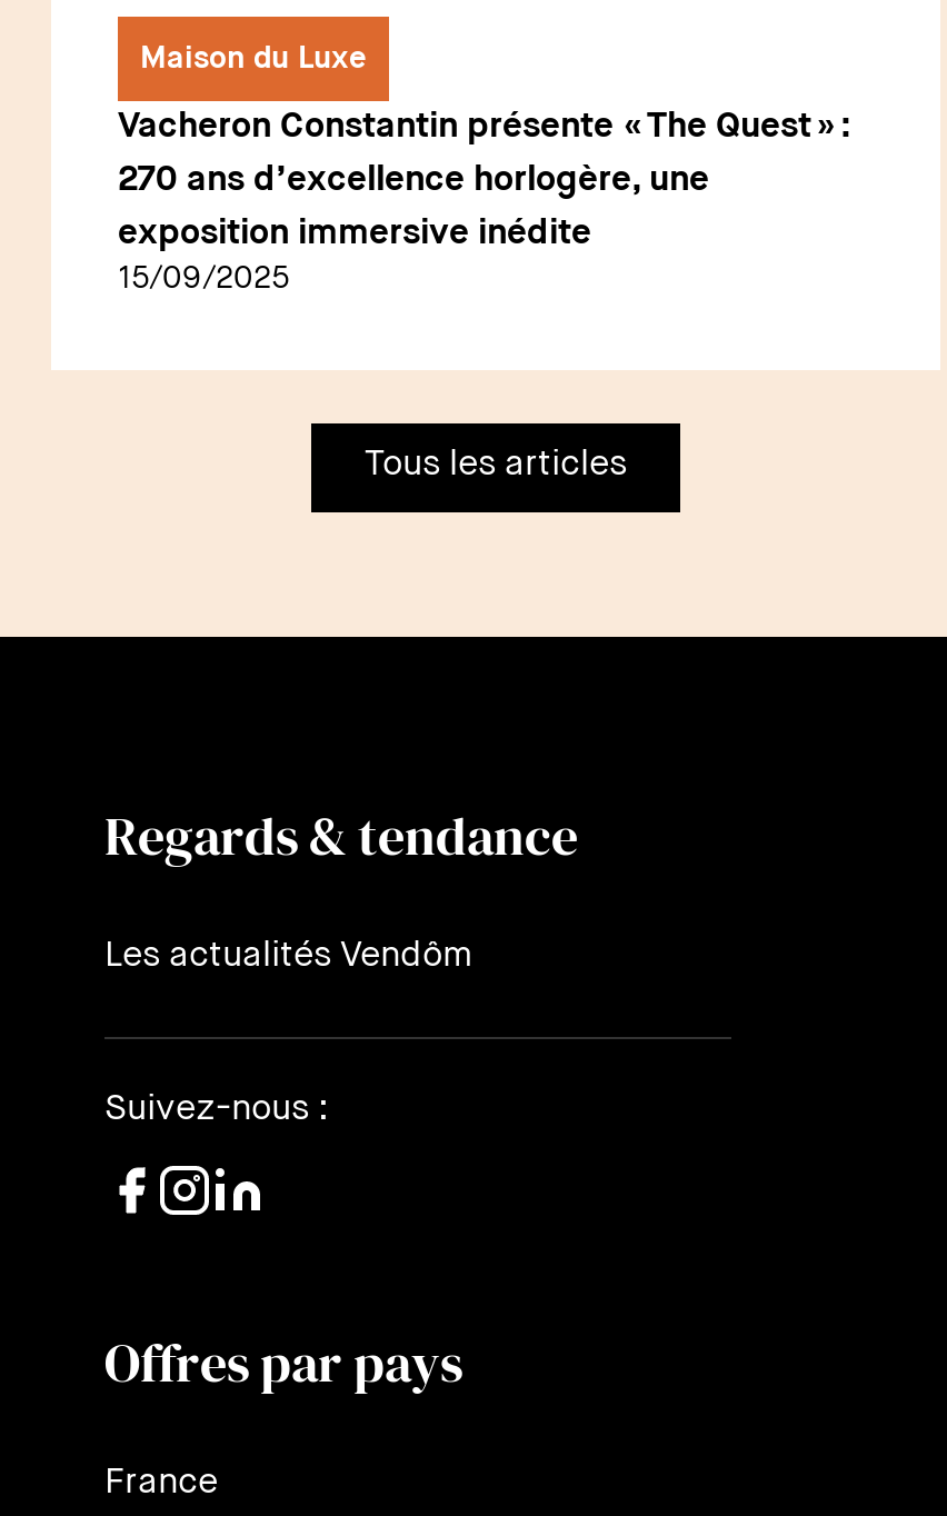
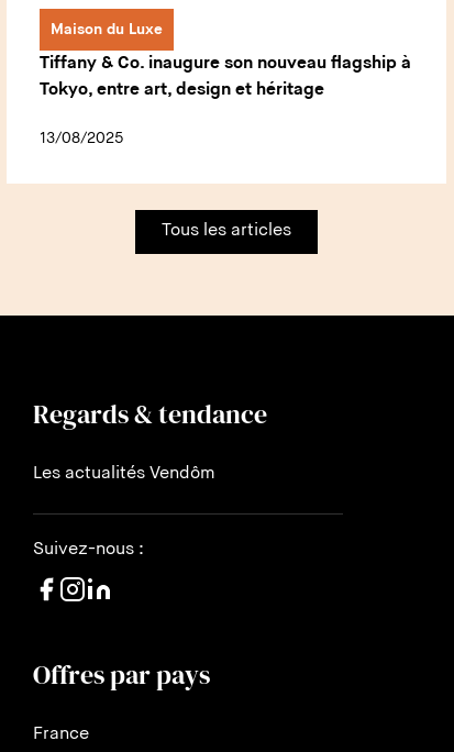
- Vacheron Constantin présente « The Quest » :
+ Tiffany & Co. inaugure son nouveau flagship à

- 270 ans d’excellence horlogère, une
+ Tokyo, entre art, design et héritage

- exposition immersive inédite
- 15/09/2025
+ 13/08/2025
